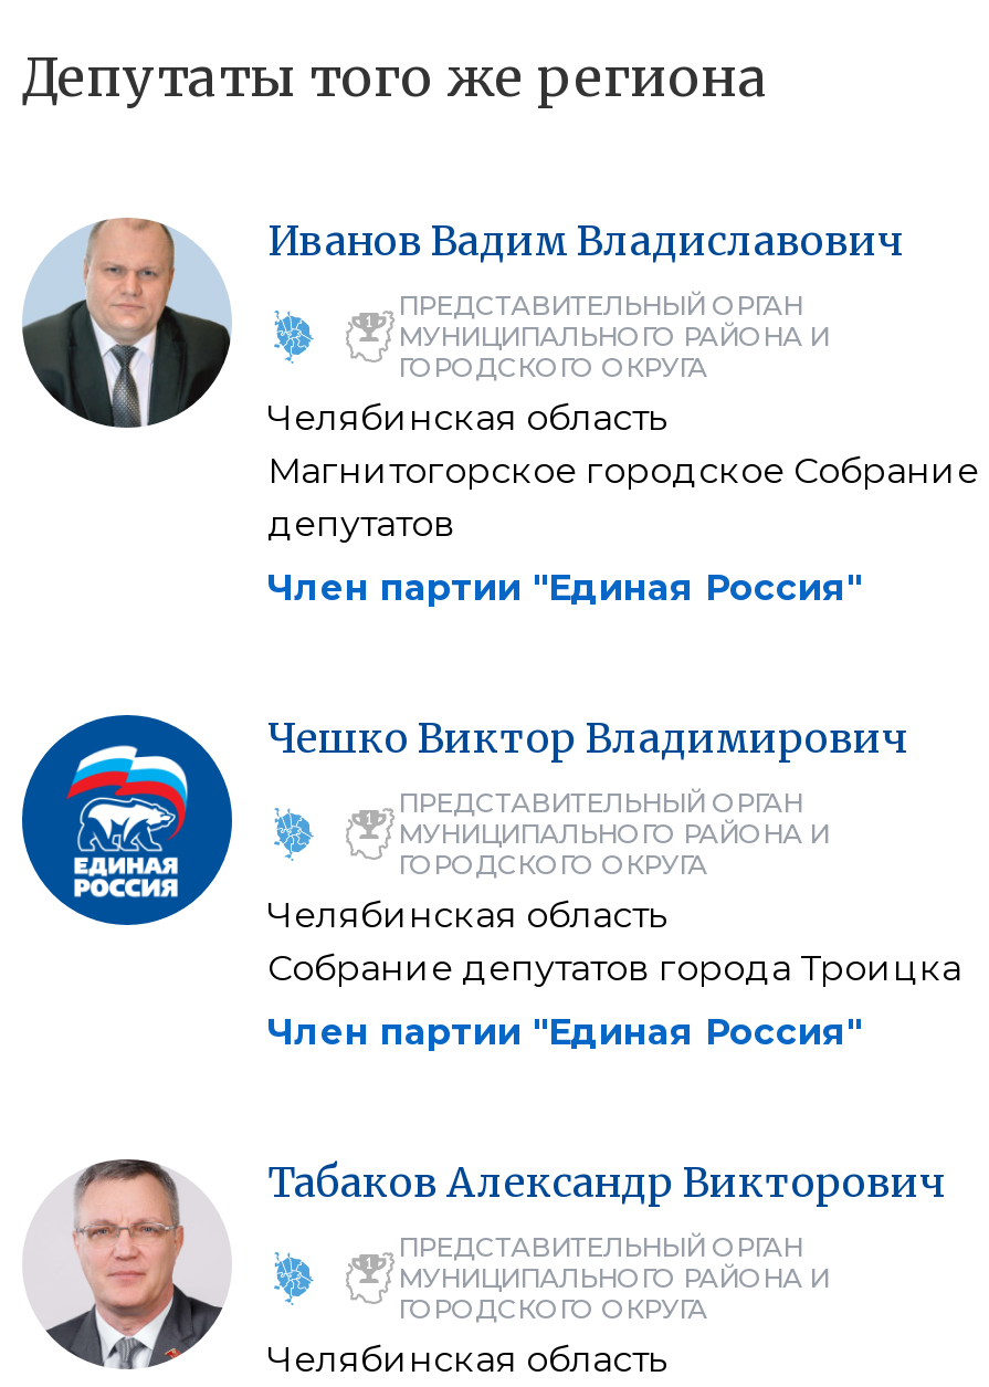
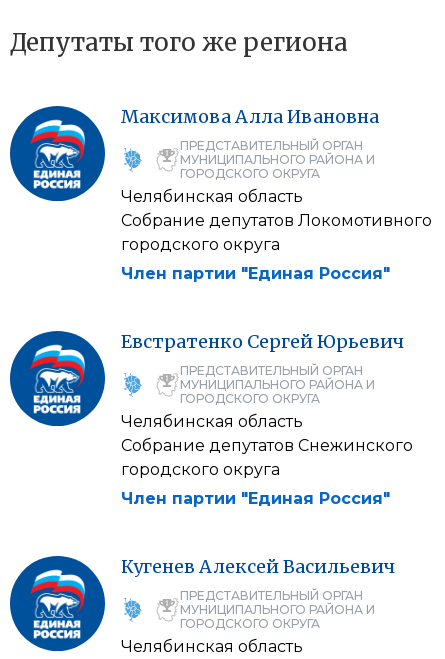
- [image]
- Иванов Вадим Владиславович
+ [image]
+ Максимова Алла Ивановна

- Магнитогорское городское Собрание
- депутатов
+ Собрание депутатов Локомотивного
+ городского округа

- Чешко Виктор Владимирович
+ Евстратенко Сергей Юрьевич

- Собрание депутатов города Троицка
+ Собрание депутатов Снежинского
+ городского округа

- [image]
- Табаков Александр Викторович
+ [image]
+ Кугенев Алексей Васильевич
